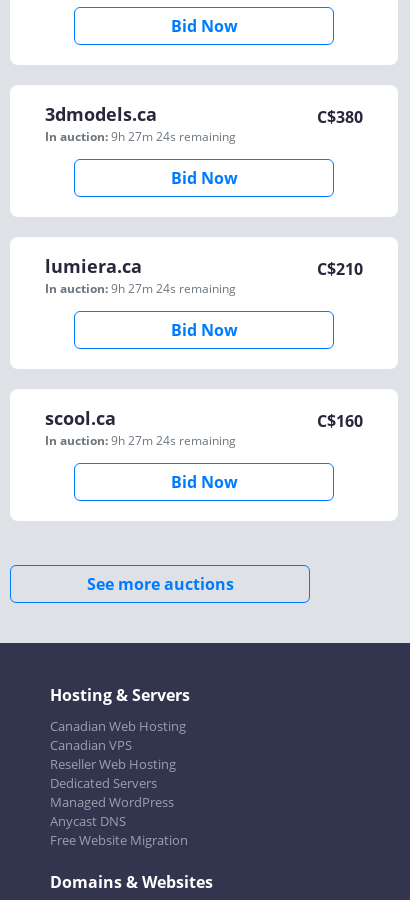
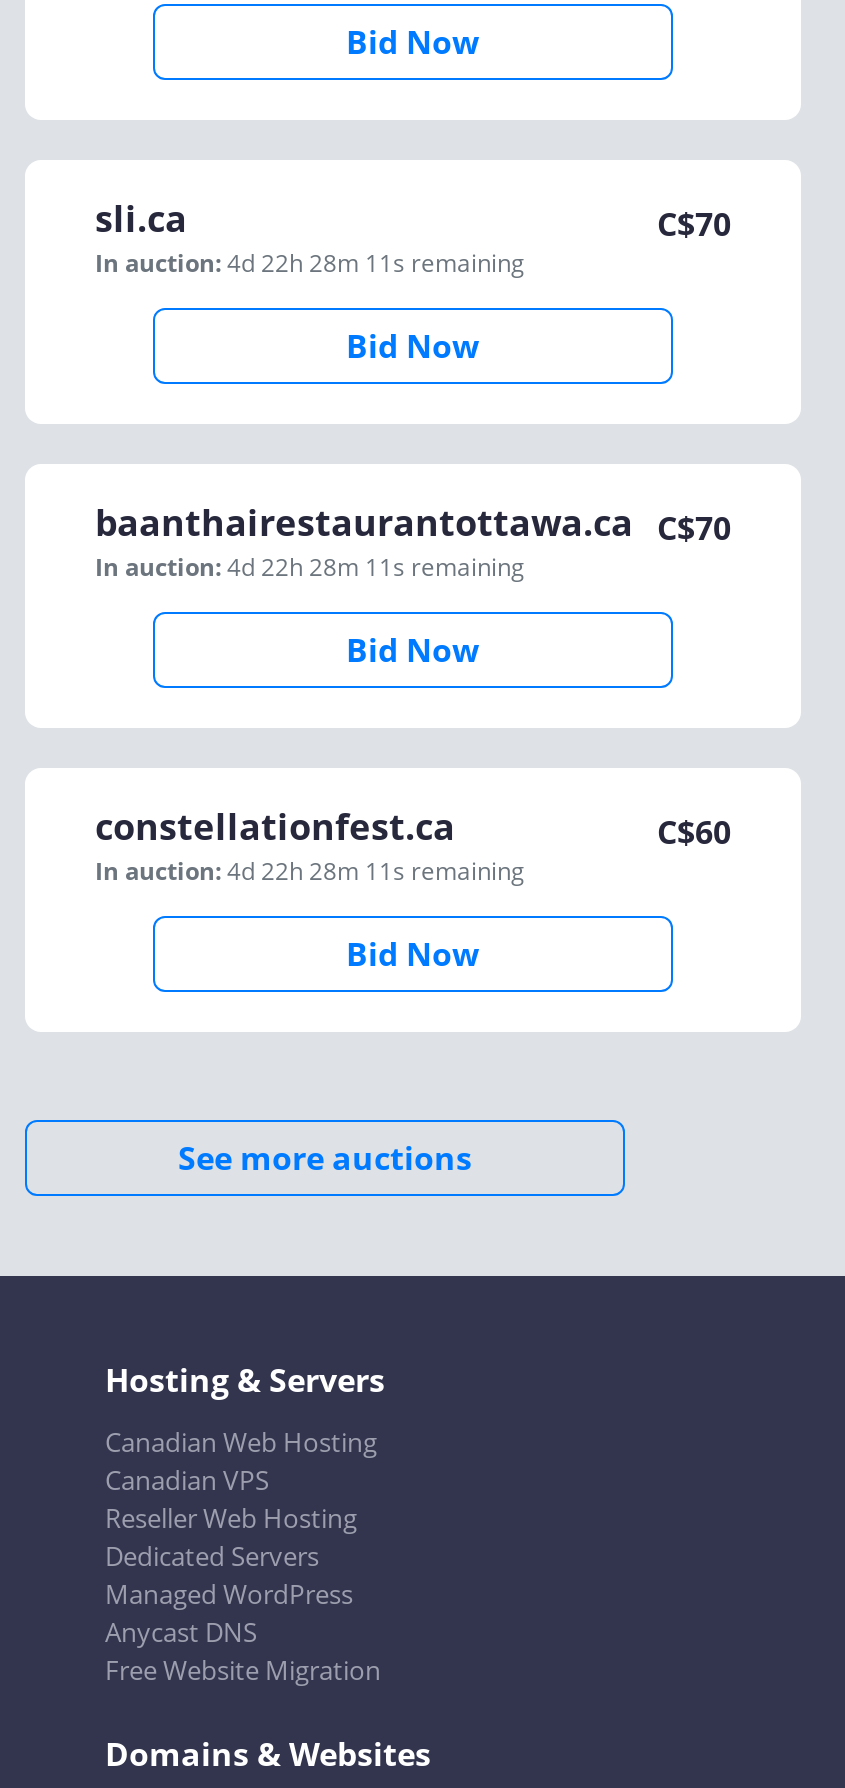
- 3dmodels.ca
- In auction: 9h 27m 24s remaining
+ sli.ca
+ In auction: 4d 22h 28m 11s remaining

- C$380
+ C$70

- lumiera.ca
- In auction: 9h 27m 24s remaining
+ baanthairestaurantottawa.ca
+ In auction: 4d 22h 28m 11s remaining

- C$210
+ C$70

- scool.ca
- In auction: 9h 27m 24s remaining
+ constellationfest.ca
+ In auction: 4d 22h 28m 11s remaining

- C$160
+ C$60
